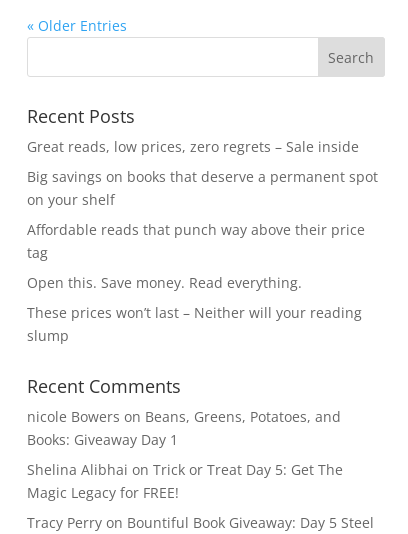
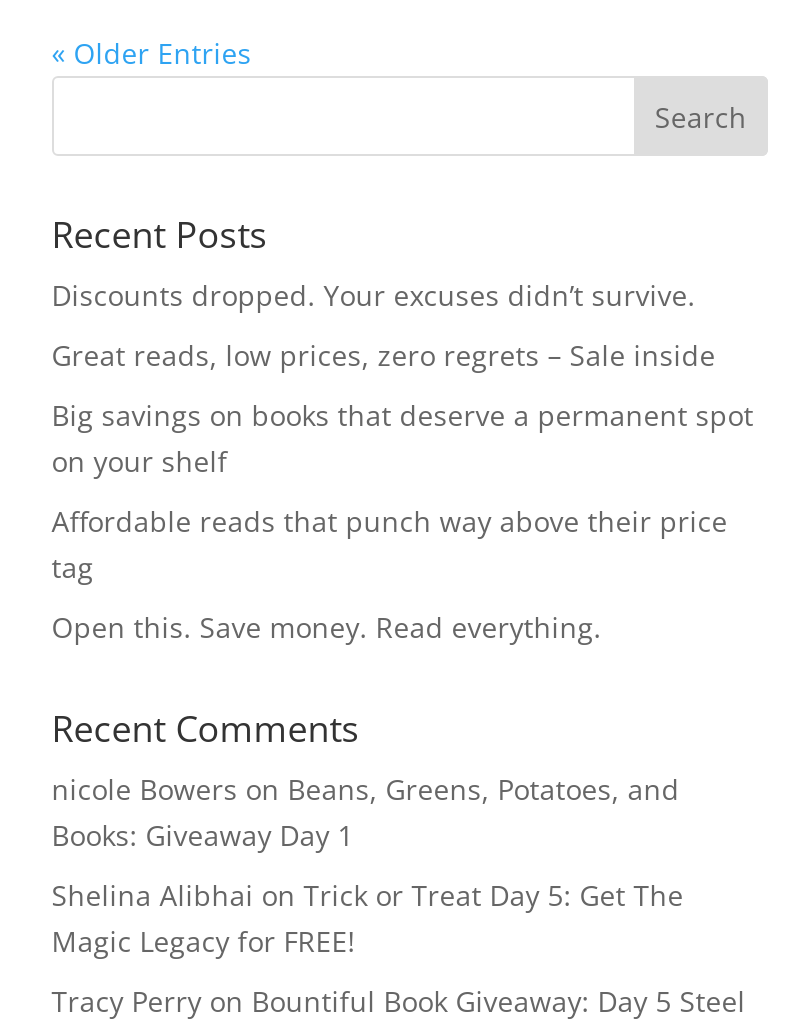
+ Discounts dropped. Your excuses didn’t survive.

moved down: Great reads, low prices, zero regrets – Sale inside | Big savings on books that deserve a permanent spot | on your shelf | Affordable reads that punch way above their price | tag | Open this. Save money. Read everything.

- These prices won’t last – Neither will your reading
- slump
